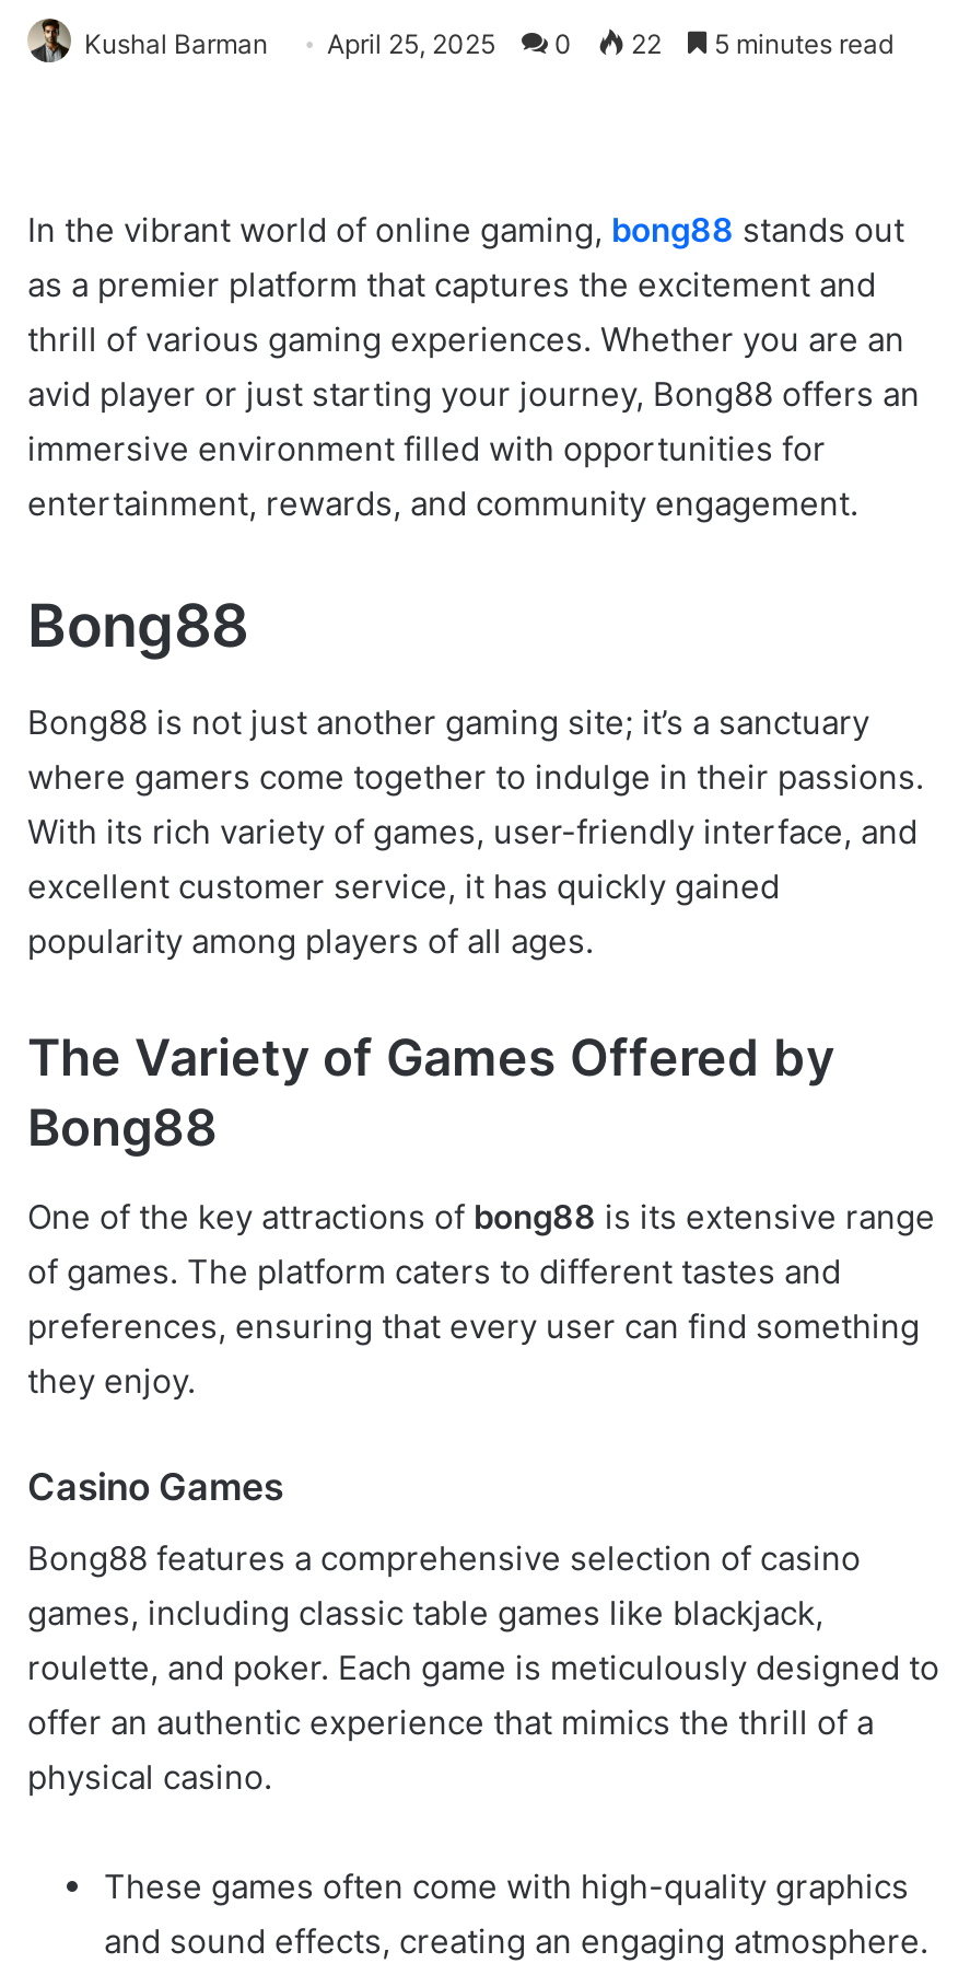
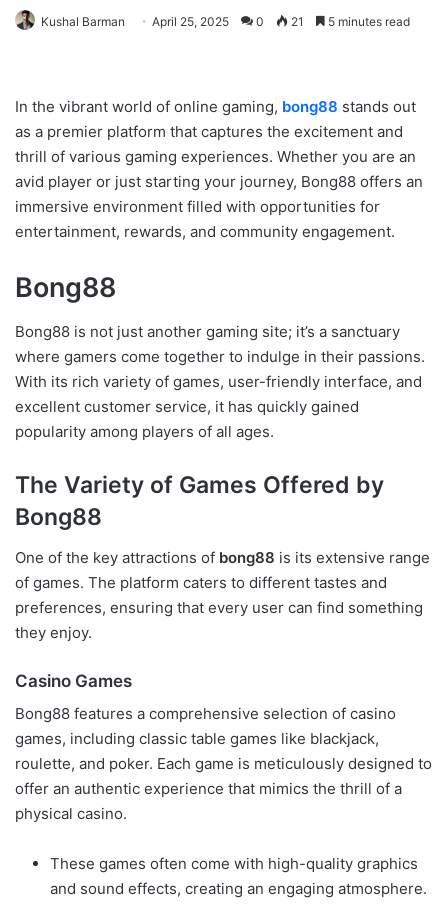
- Kushal Barman April 25, 2025 0 22 5 minutes read
+ Kushal Barman April 25, 2025 0 21 5 minutes read
